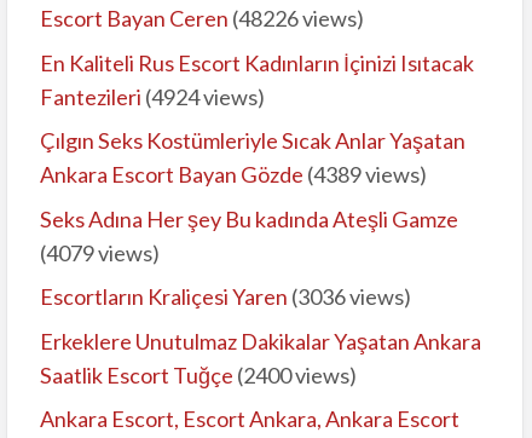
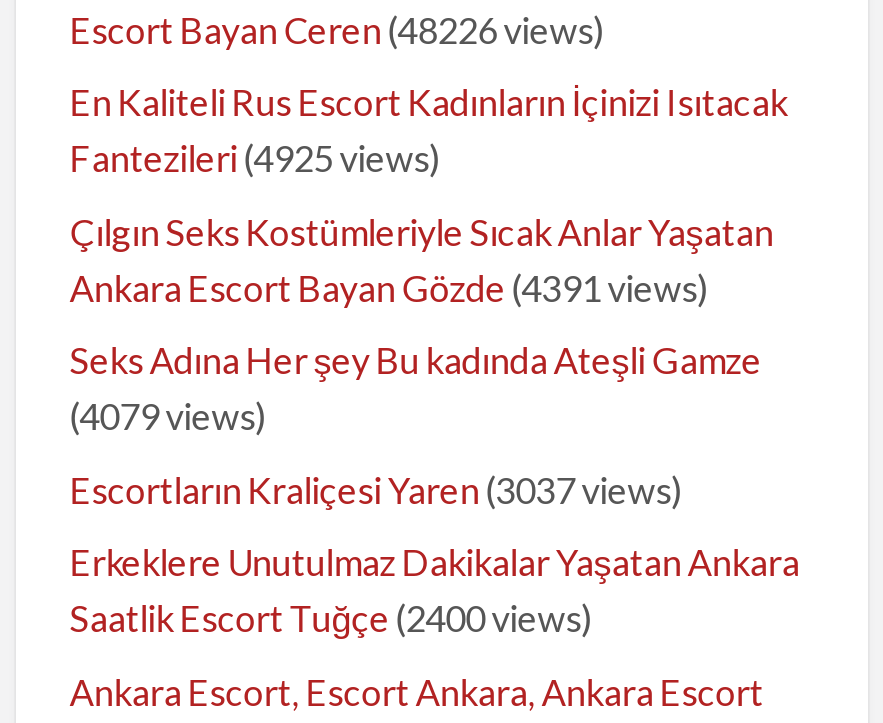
- Fantezileri (4924 views)
+ Fantezileri (4925 views)

- Ankara Escort Bayan Gözde (4389 views)
+ Ankara Escort Bayan Gözde (4391 views)

- Escortların Kraliçesi Yaren (3036 views)
+ Escortların Kraliçesi Yaren (3037 views)
